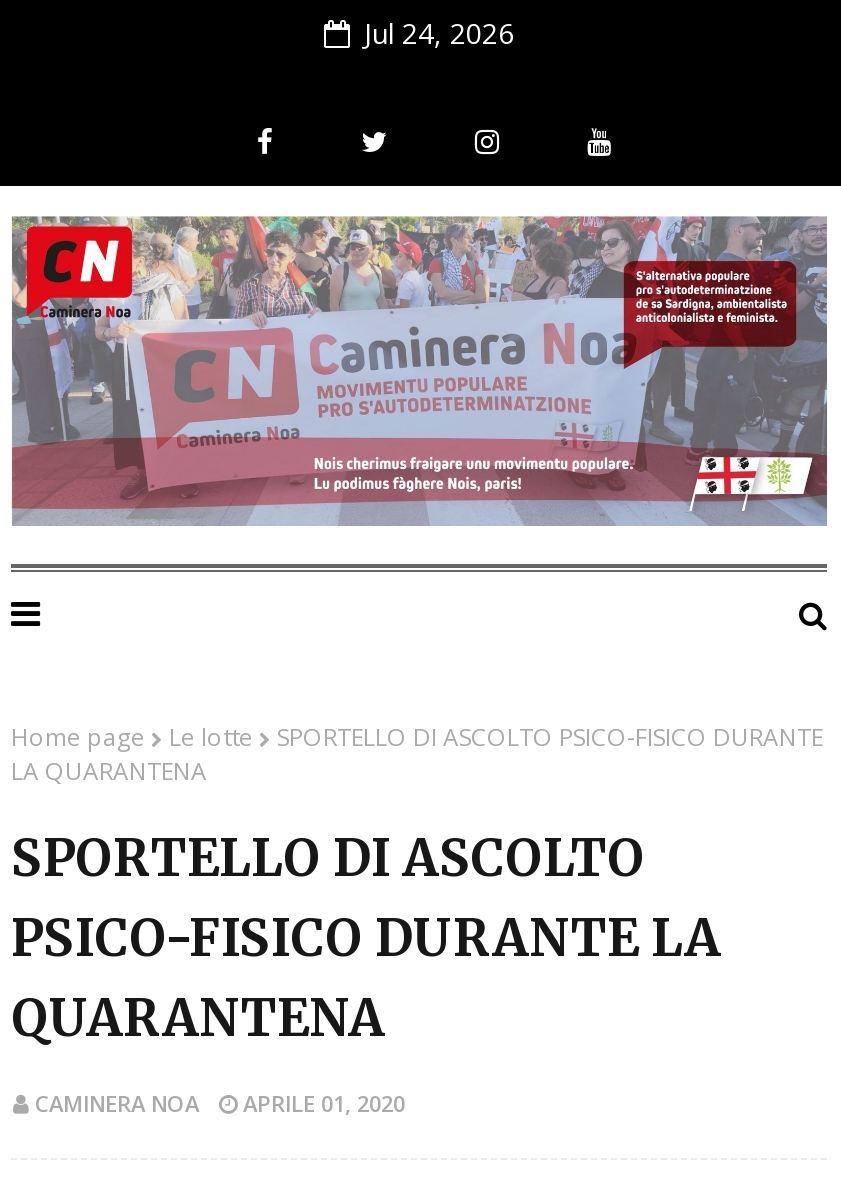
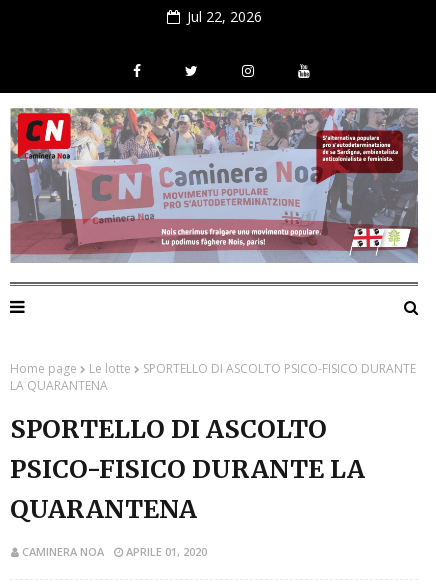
- Jul 24, 2026
+ Jul 22, 2026
